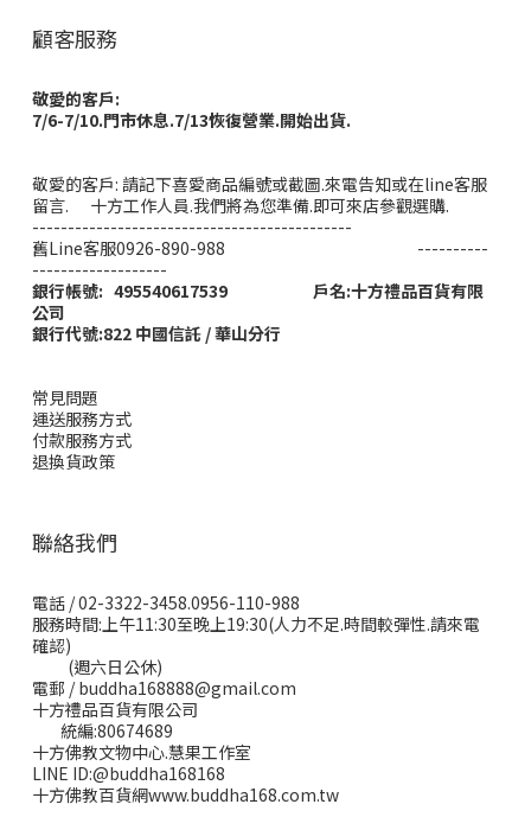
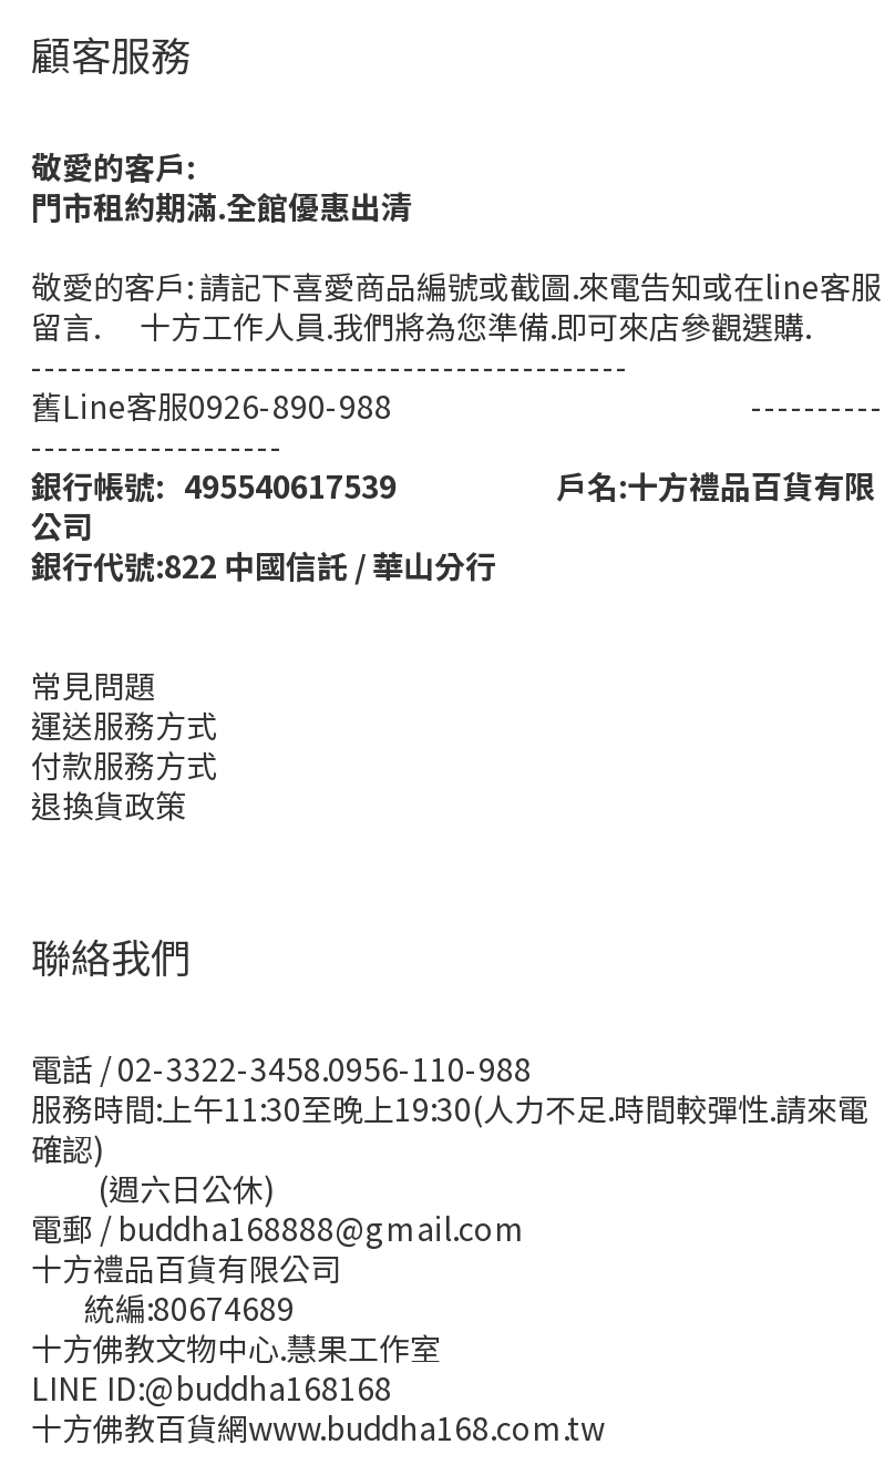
- 7/6-7/10.門市休息.7/13恢復營業.開始出貨.
+ 門市租約期滿.全館優惠出清
